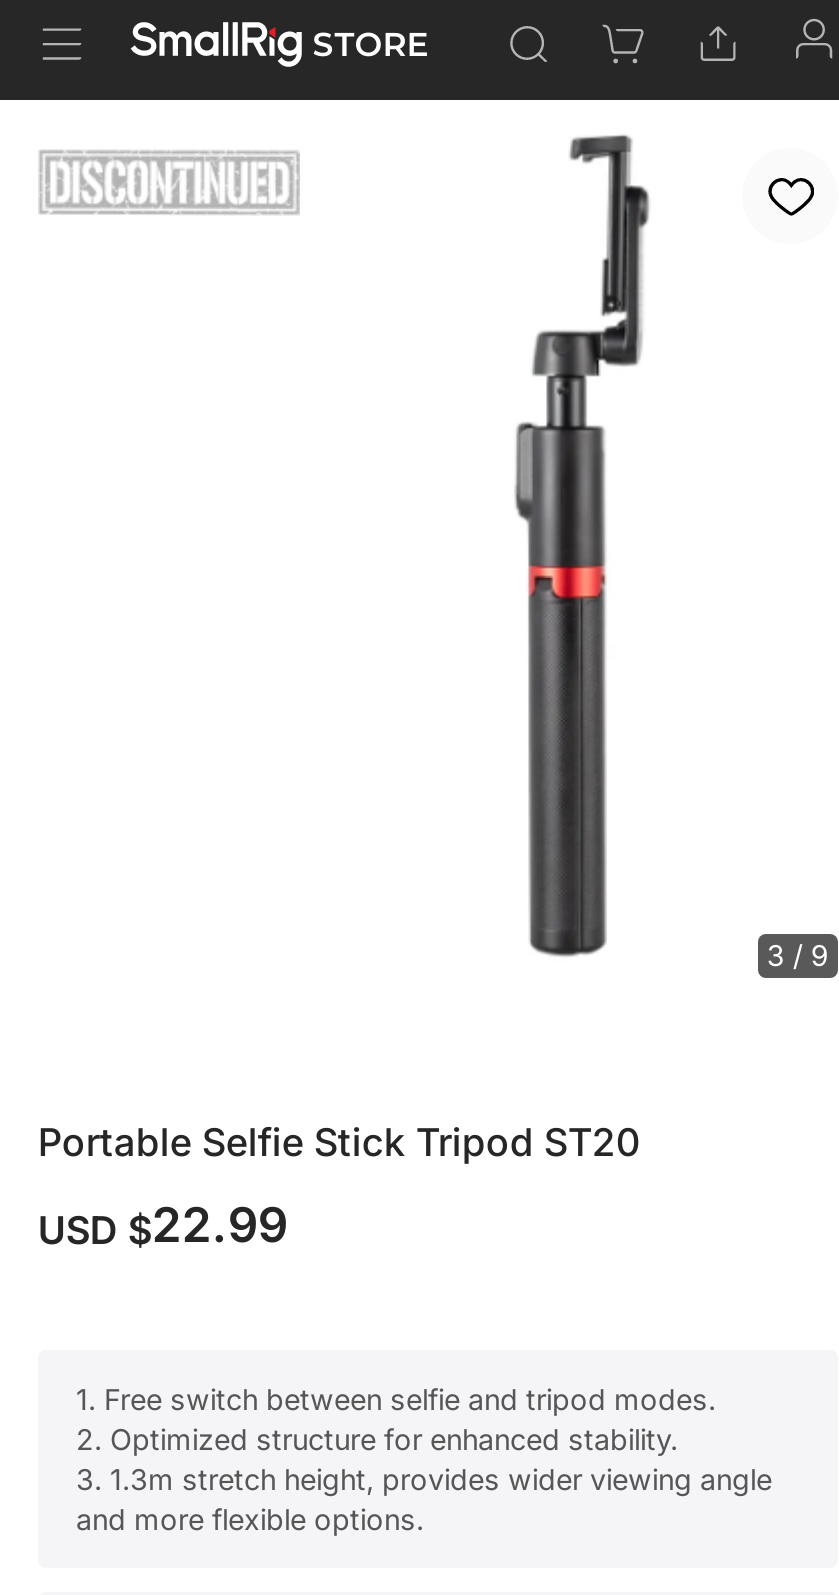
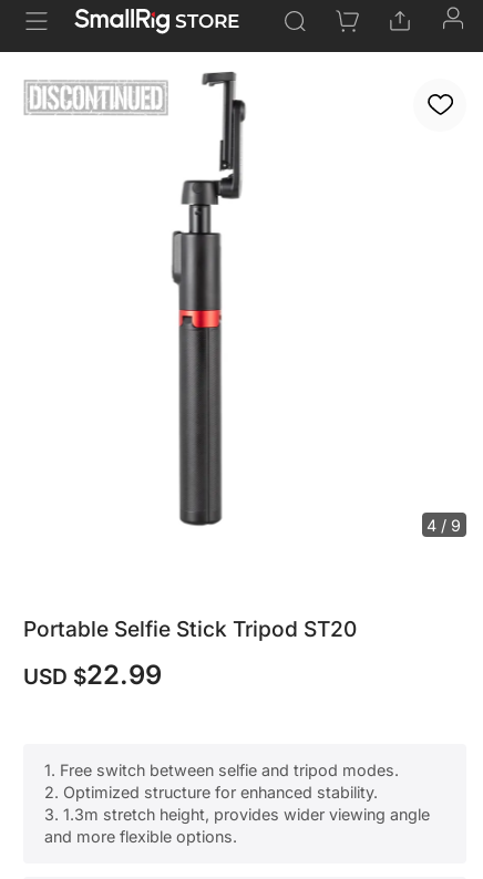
+ [image]

- [image]

- 3 / 9
+ 4 / 9
